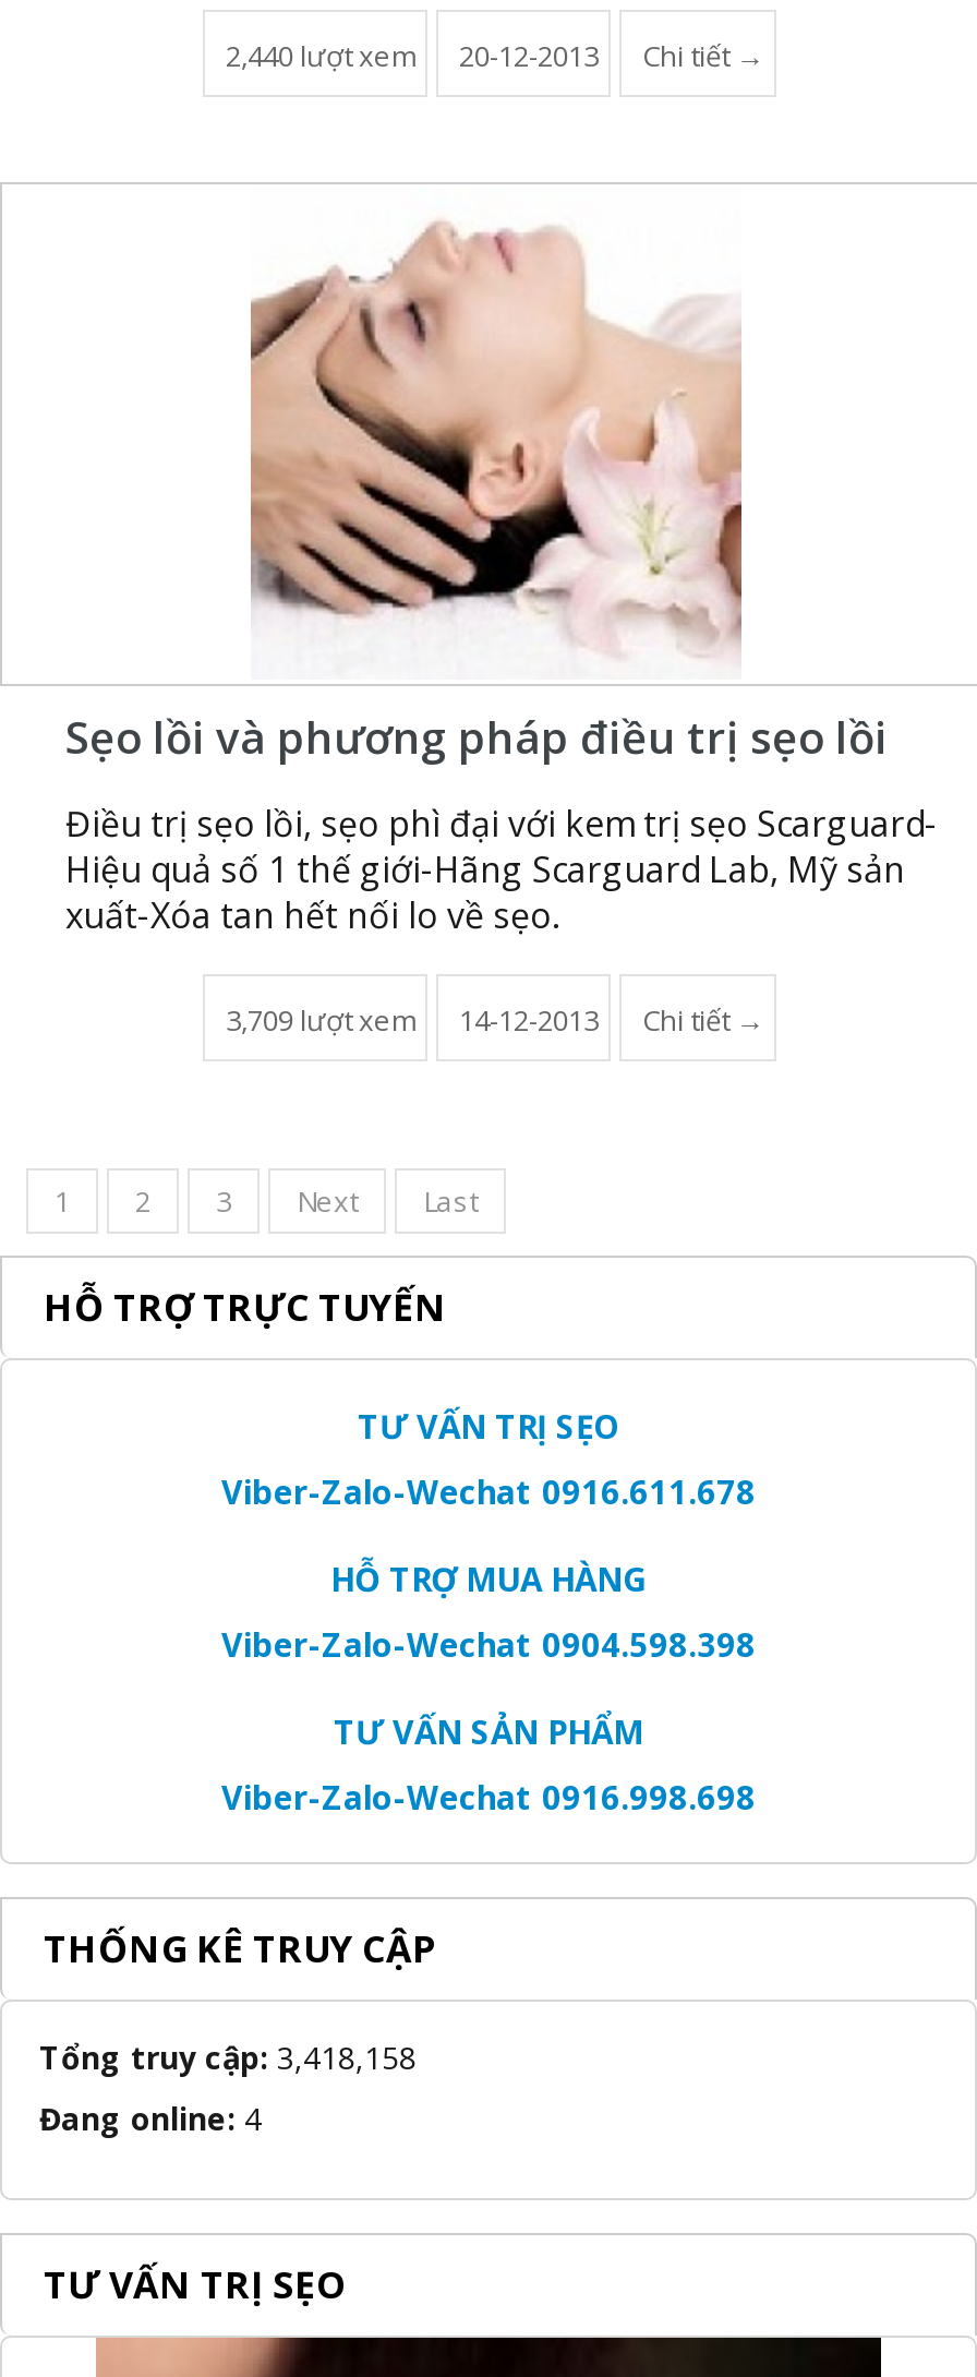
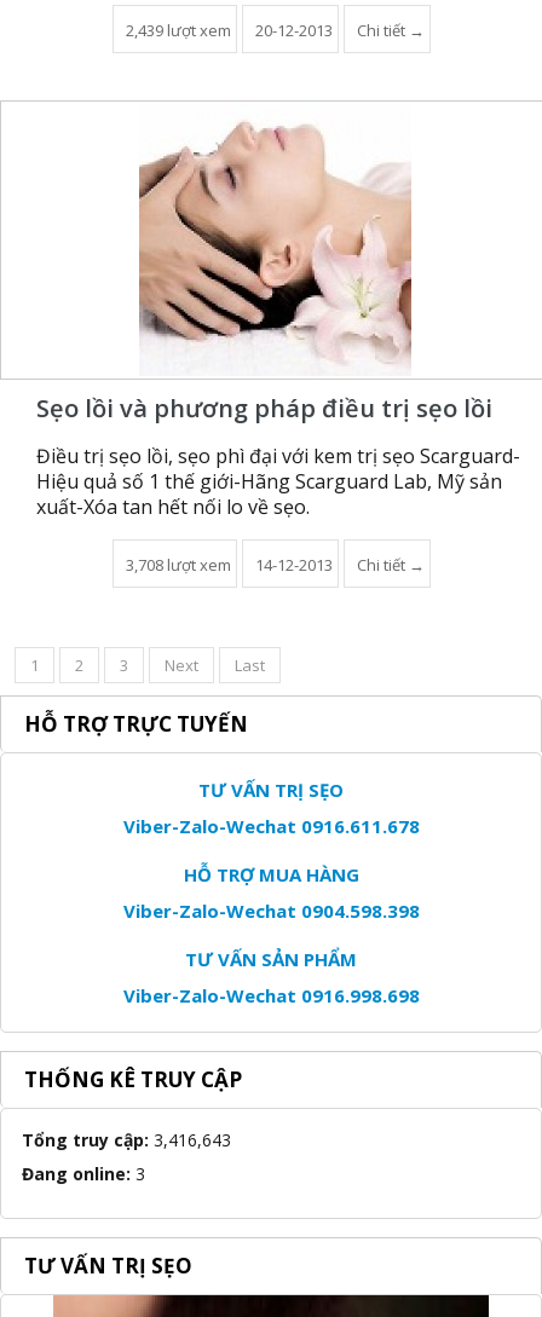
- 2,440 lượt xem
+ 2,439 lượt xem

- 3,709 lượt xem
+ 3,708 lượt xem

- Tổng truy cập: 3,418,158
+ Tổng truy cập: 3,416,643

- Đang online: 4
+ Đang online: 3
